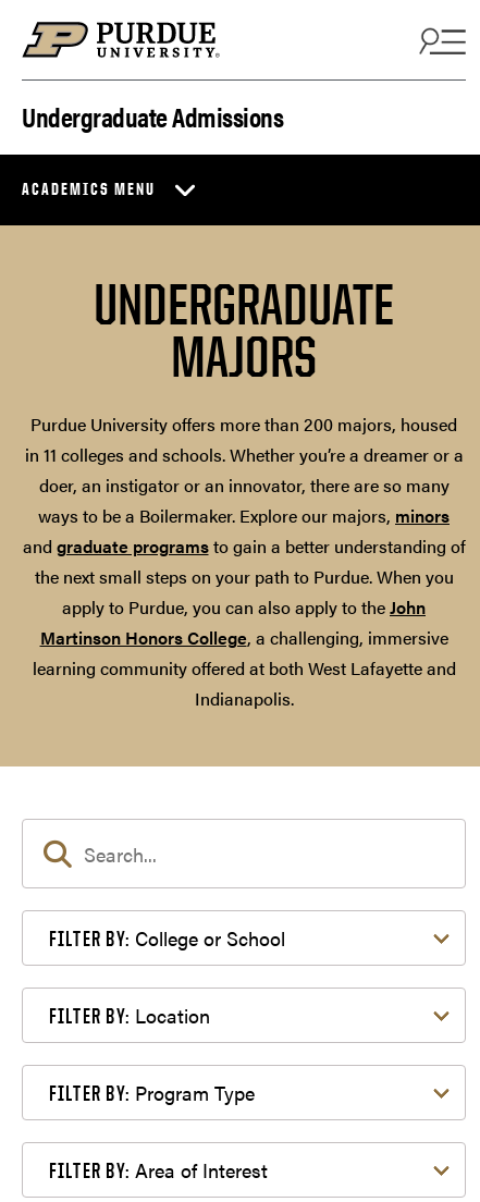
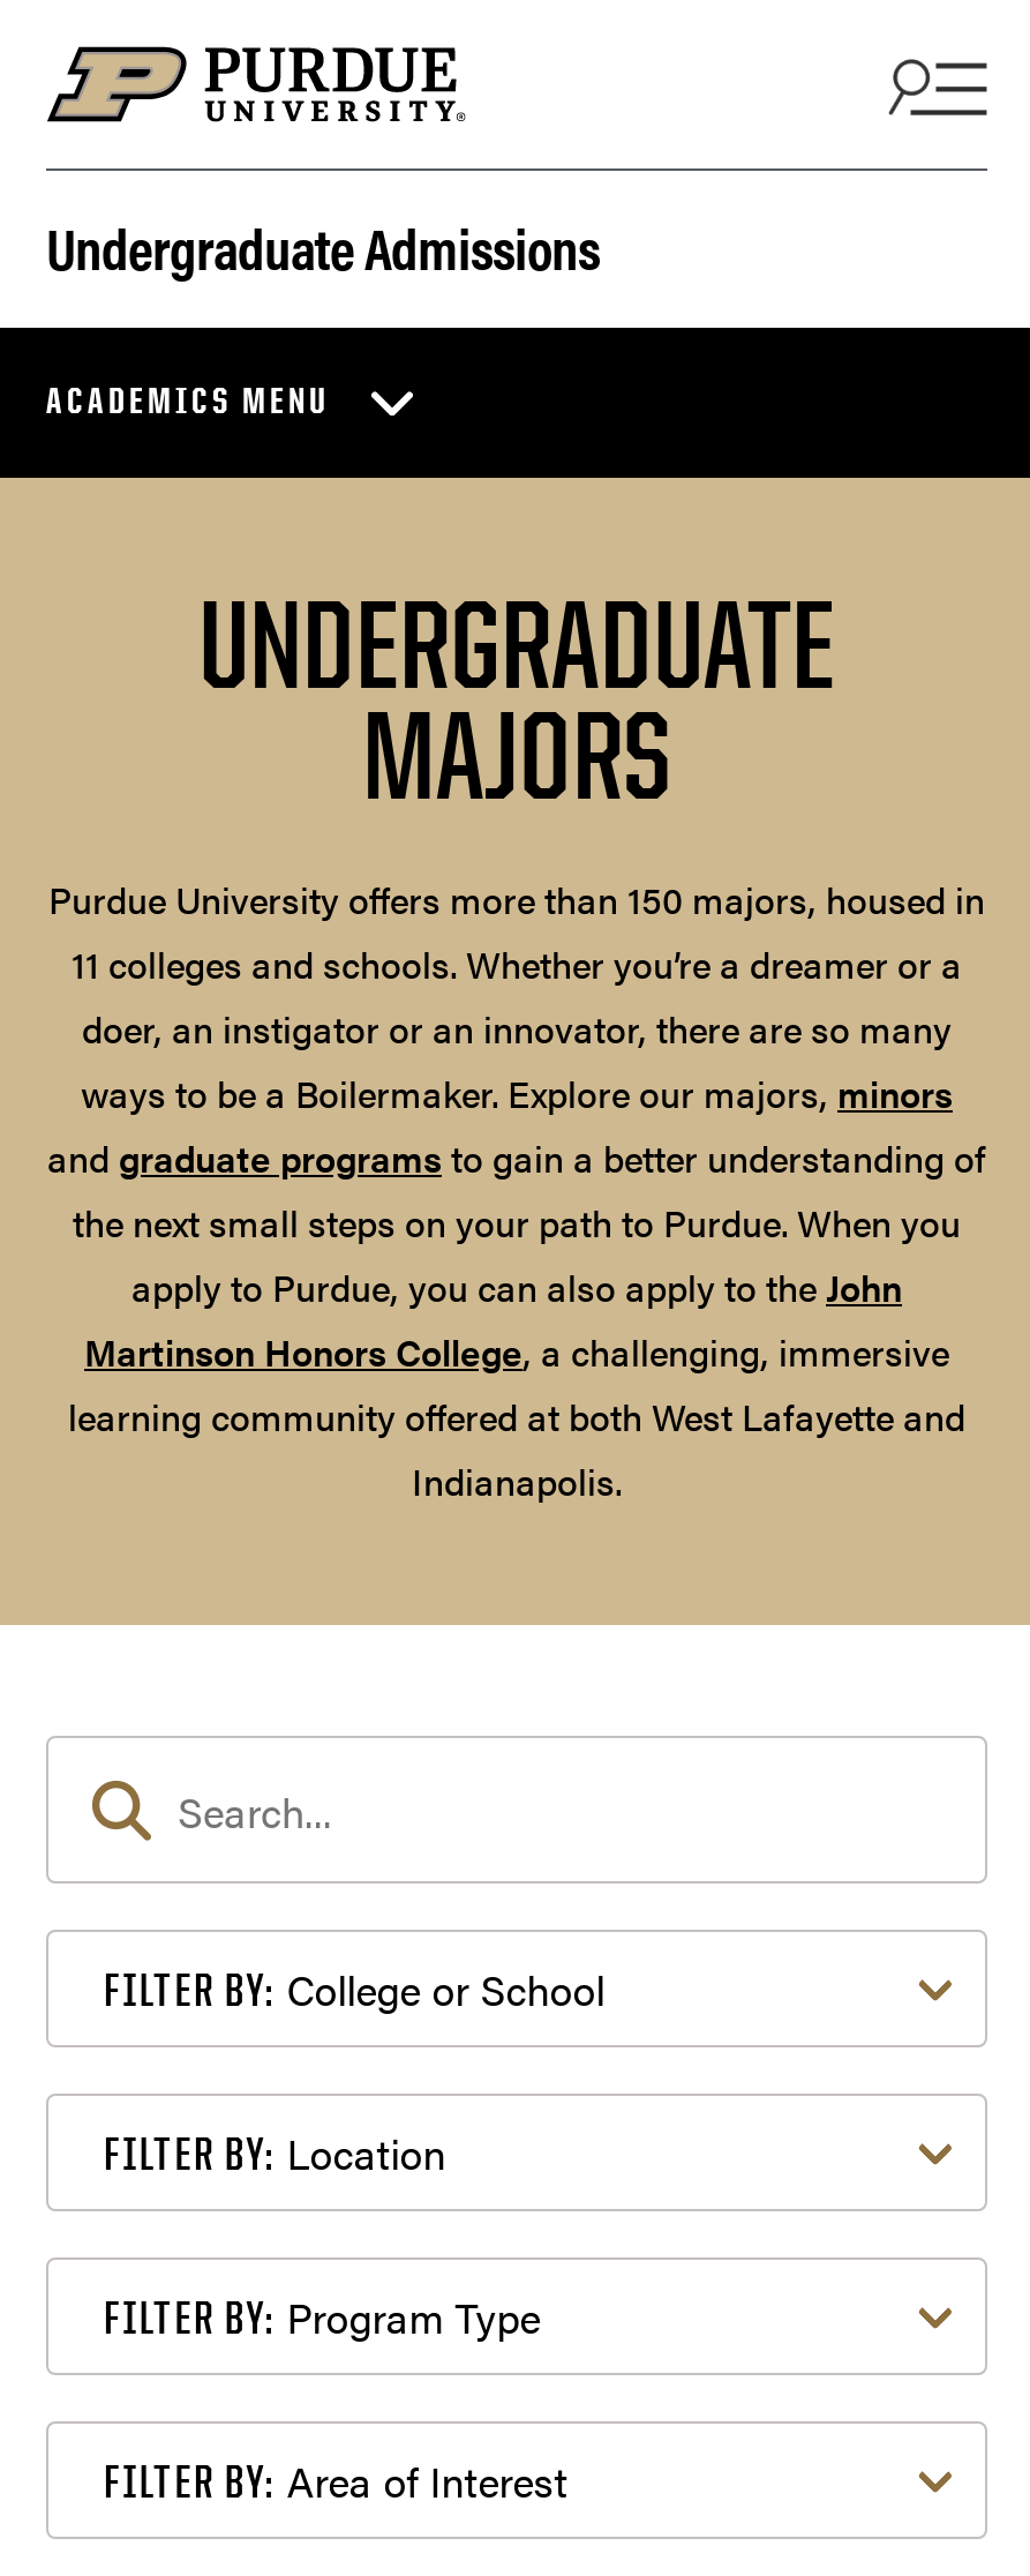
- Purdue University offers more than 200 majors, housed
- in 11 colleges and schools. Whether you’re a dreamer or a
+ Purdue University offers more than 150 majors, housed in
+ 11 colleges and schools. Whether you’re a dreamer or a
